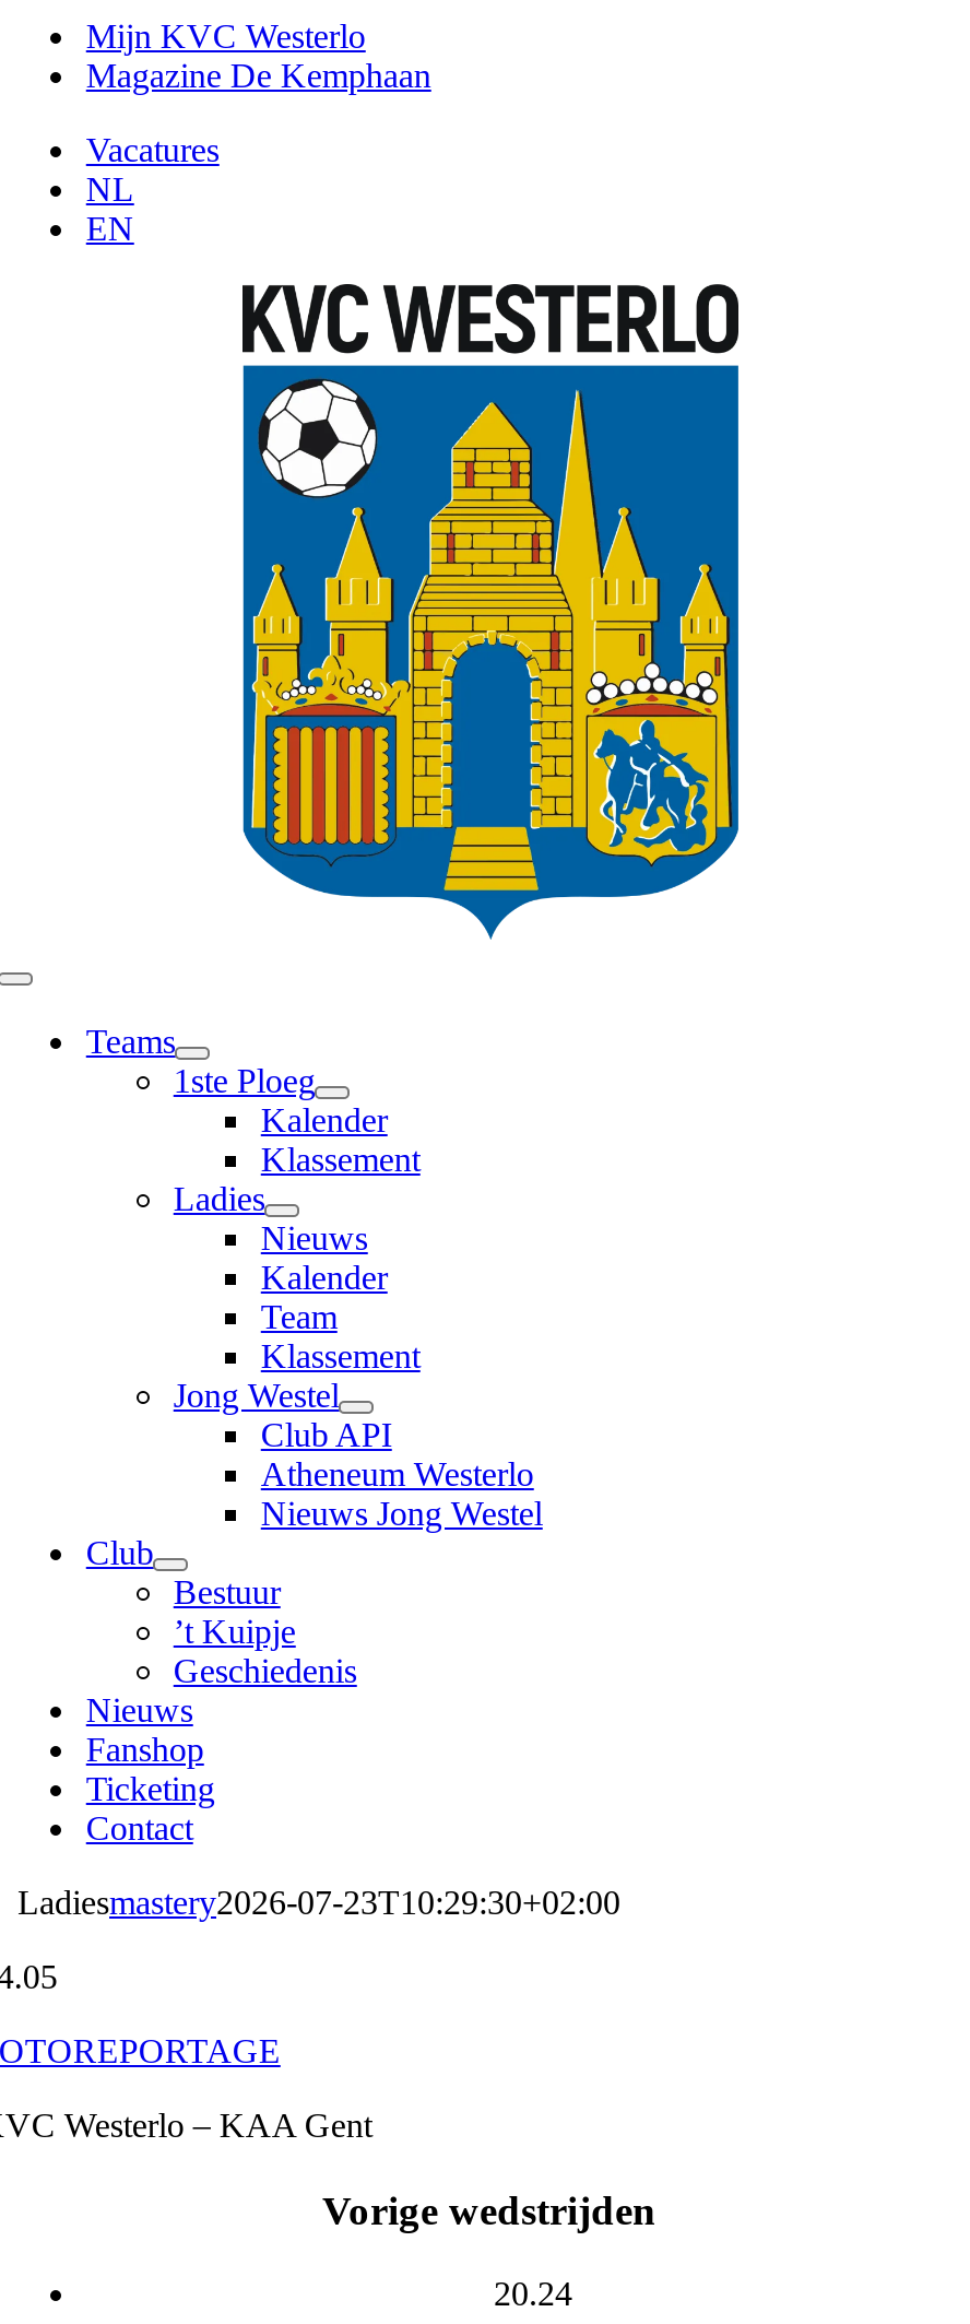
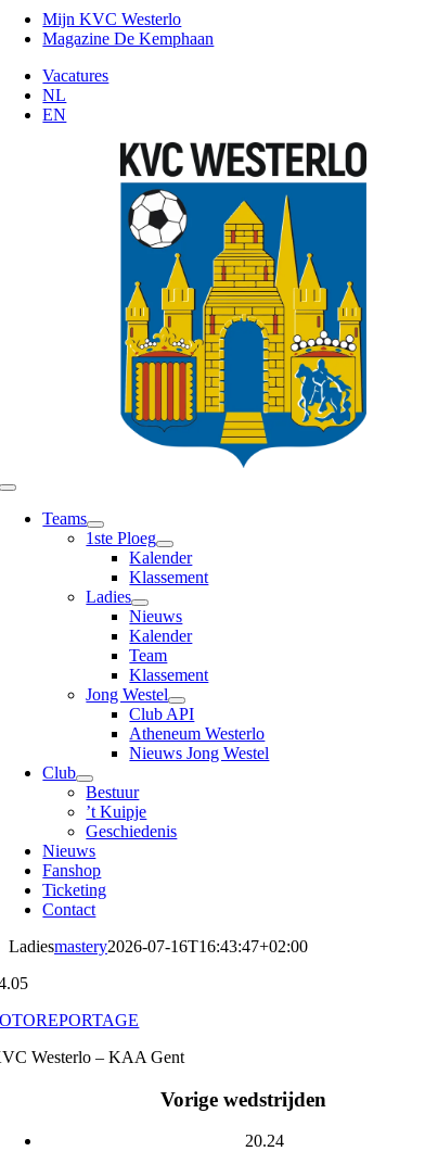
- Ladiesmastery2026-07-23T10:29:30+02:00
+ Ladiesmastery2026-07-16T16:43:47+02:00
